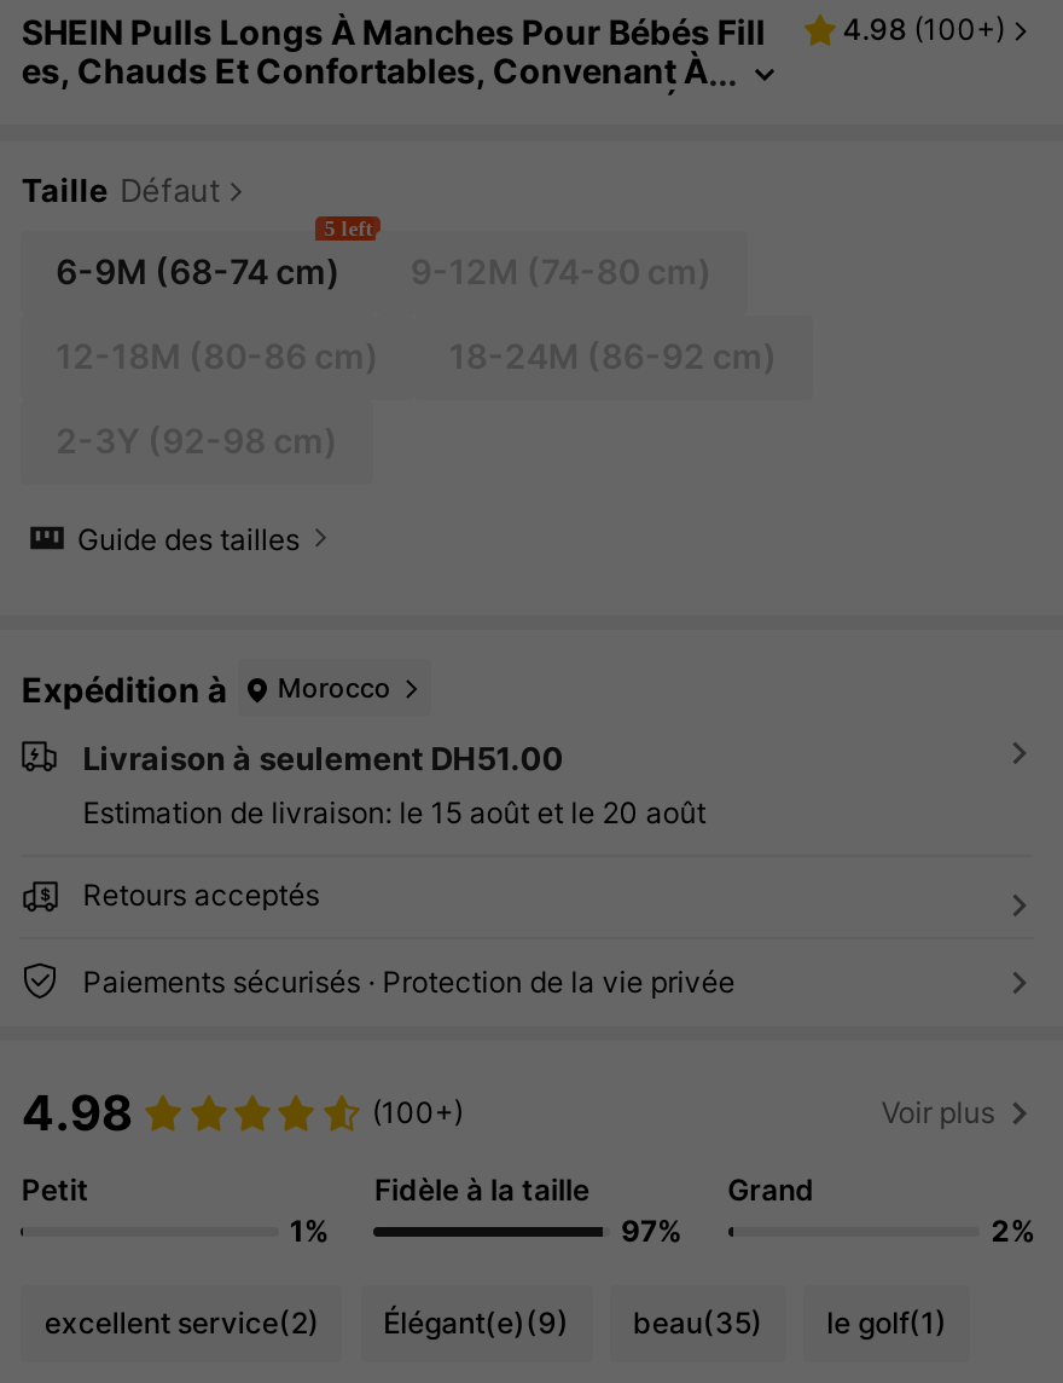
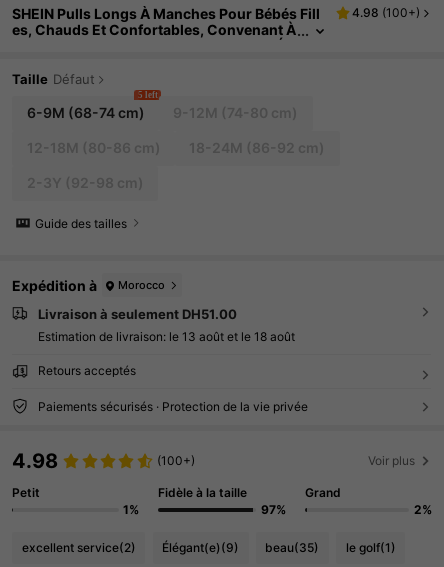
- Estimation de livraison: le 15 août et le 20 août
+ Estimation de livraison: le 13 août et le 18 août
